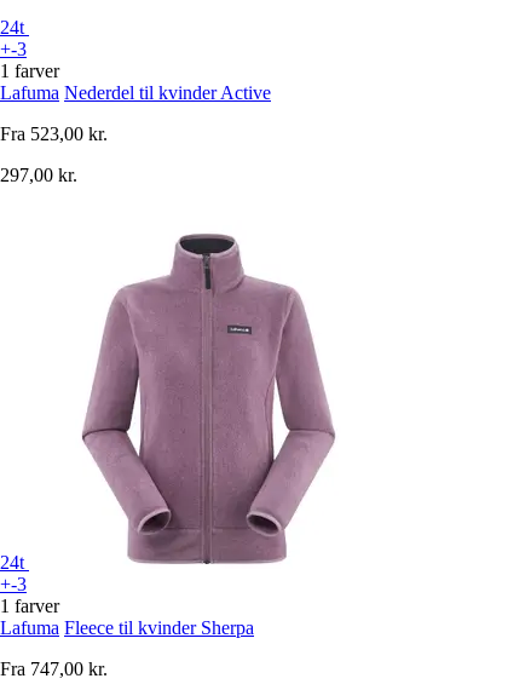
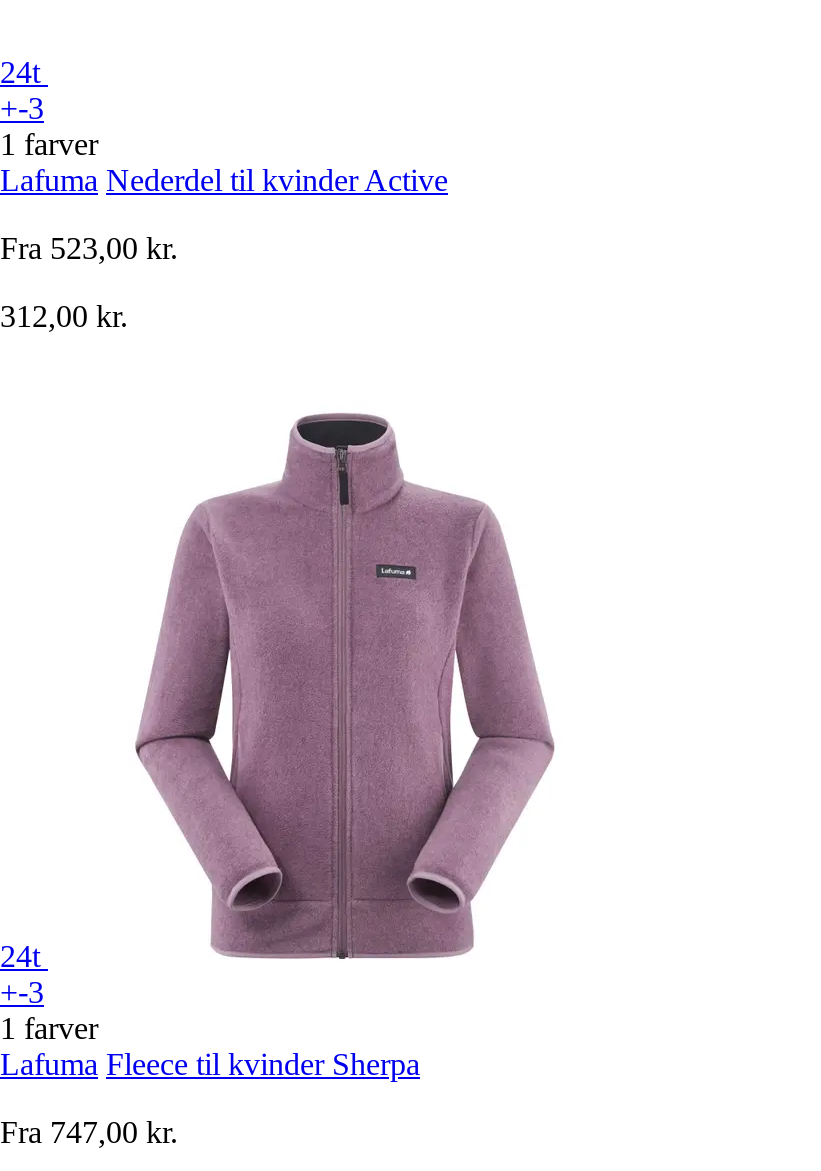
- 297,00 kr.
+ 312,00 kr.
